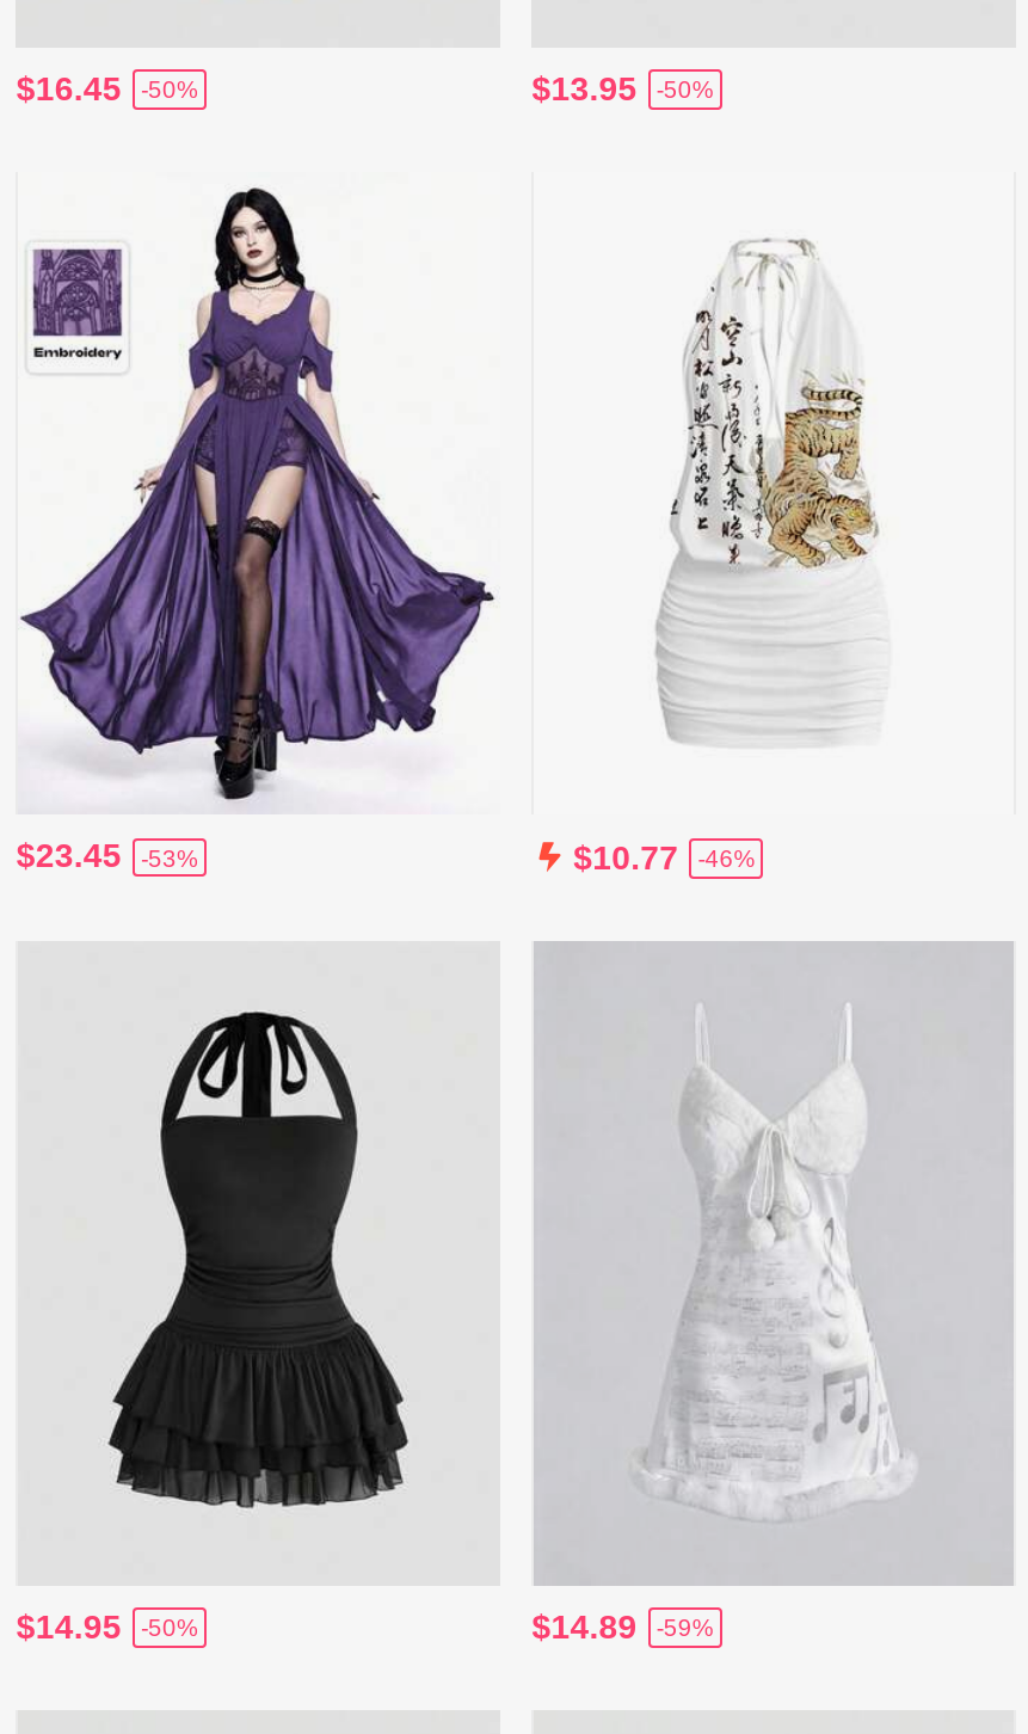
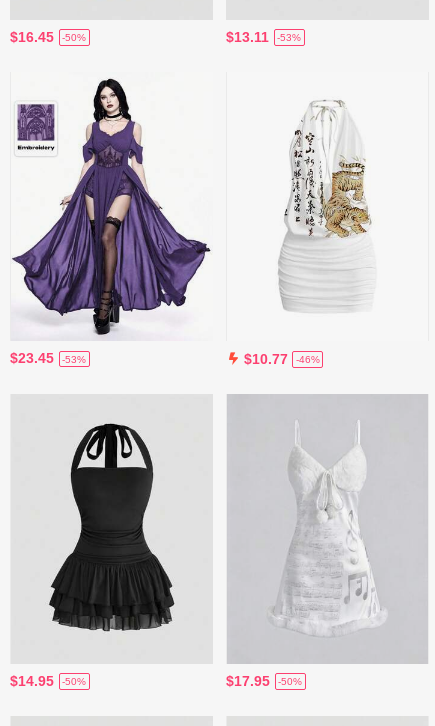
- $13.95
+ $13.11

- -50%
+ -53%

- $14.89
+ $17.95

- -59%
+ -50%
